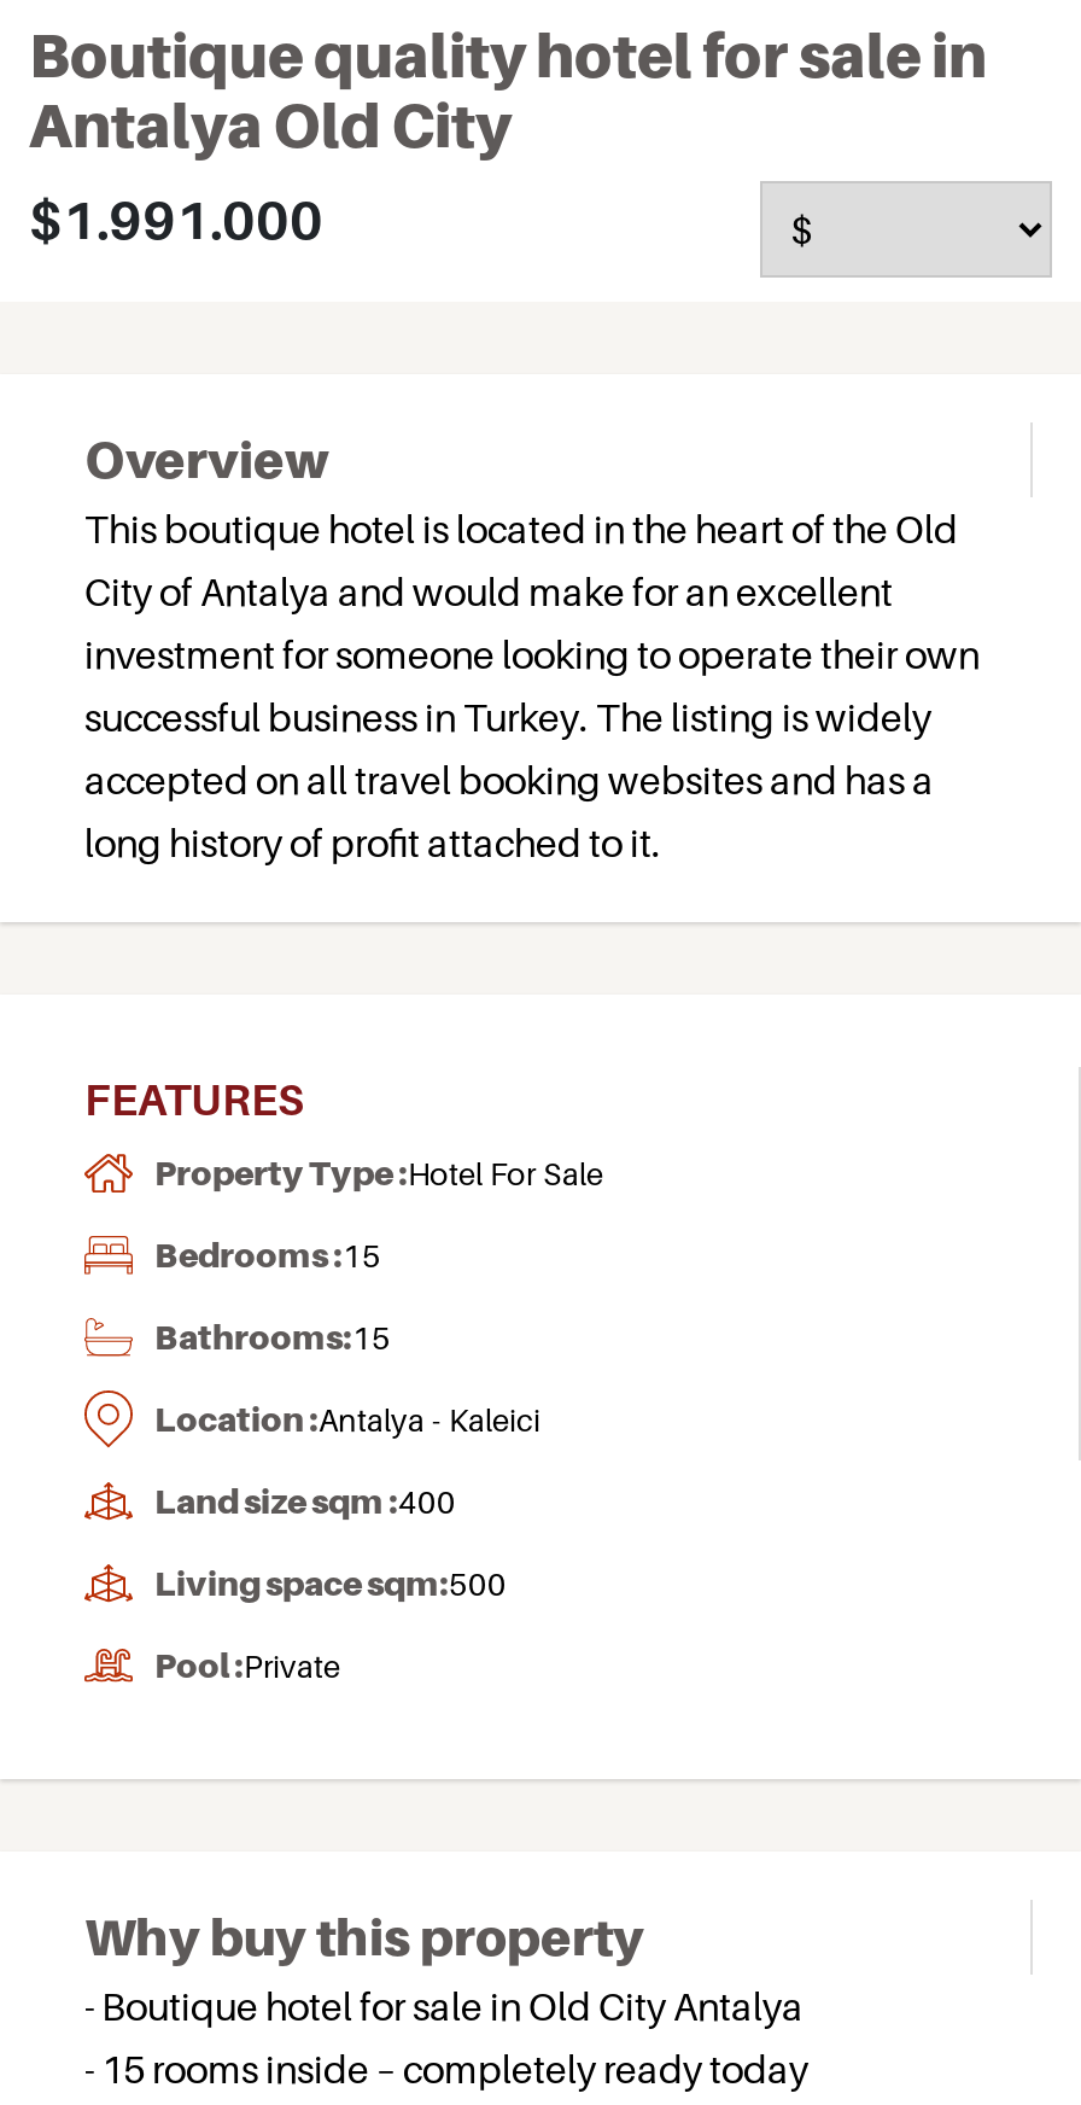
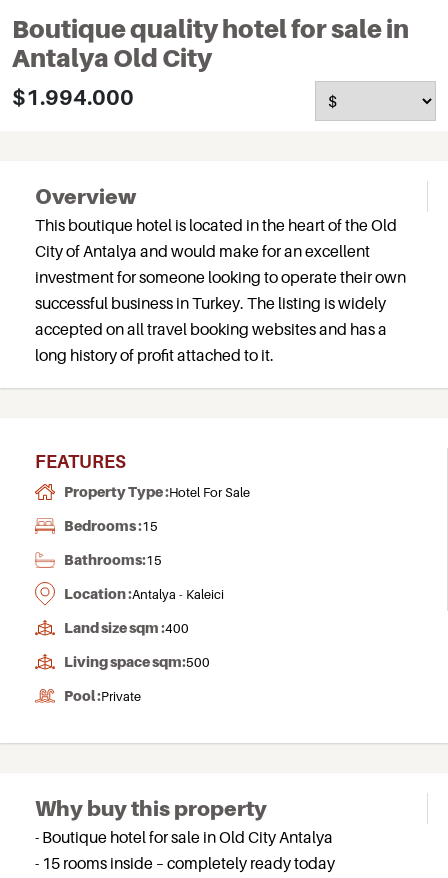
- $1.991.000
+ $1.994.000
